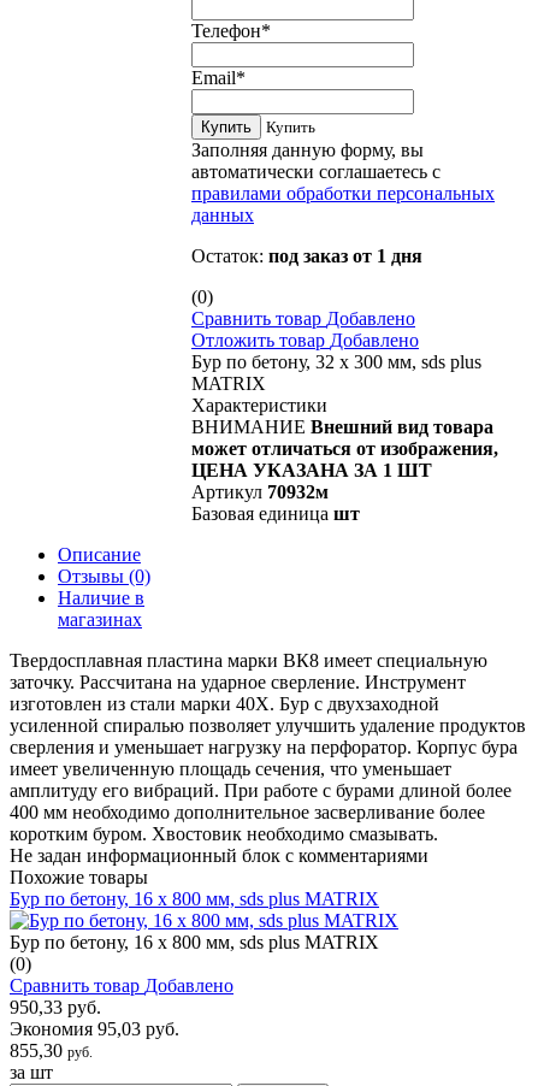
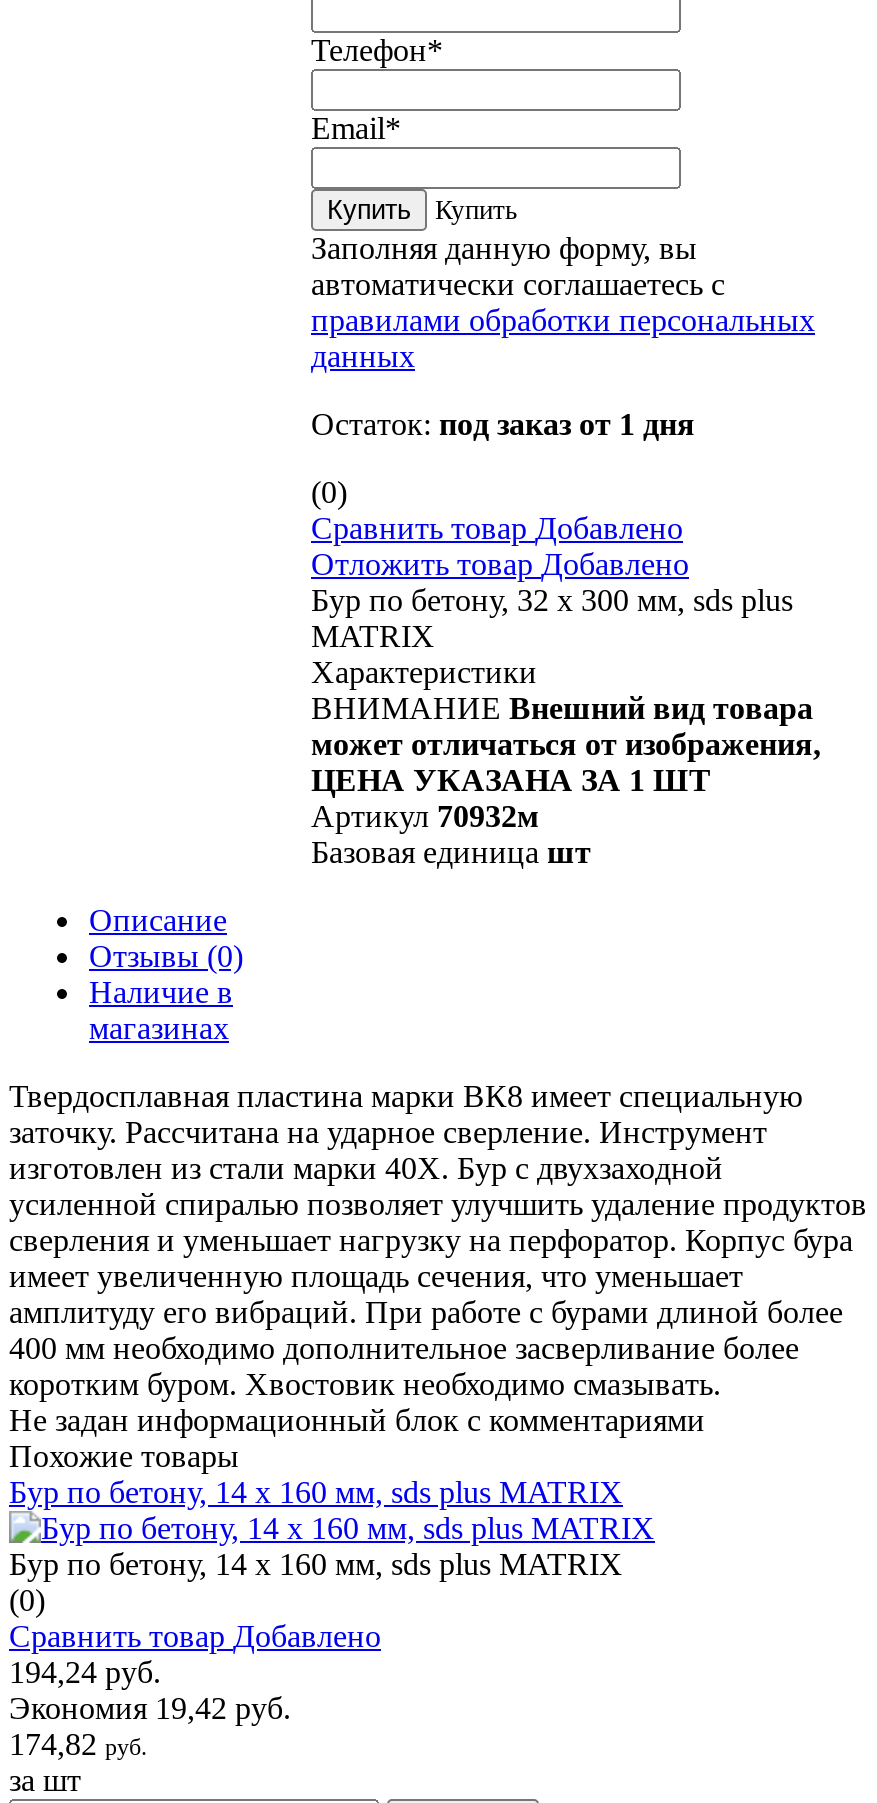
- Бур по бетону, 16 x 800 мм, sds plus MATRIX
+ Бур по бетону, 14 x 160 мм, sds plus MATRIX

- Бур по бетону, 16 x 800 мм, sds plus MATRIX
+ Бур по бетону, 14 x 160 мм, sds plus MATRIX

- 950,33 руб.
+ 194,24 руб.

- Экономия 95,03 руб.
+ Экономия 19,42 руб.

- 855,30 руб.
+ 174,82 руб.
